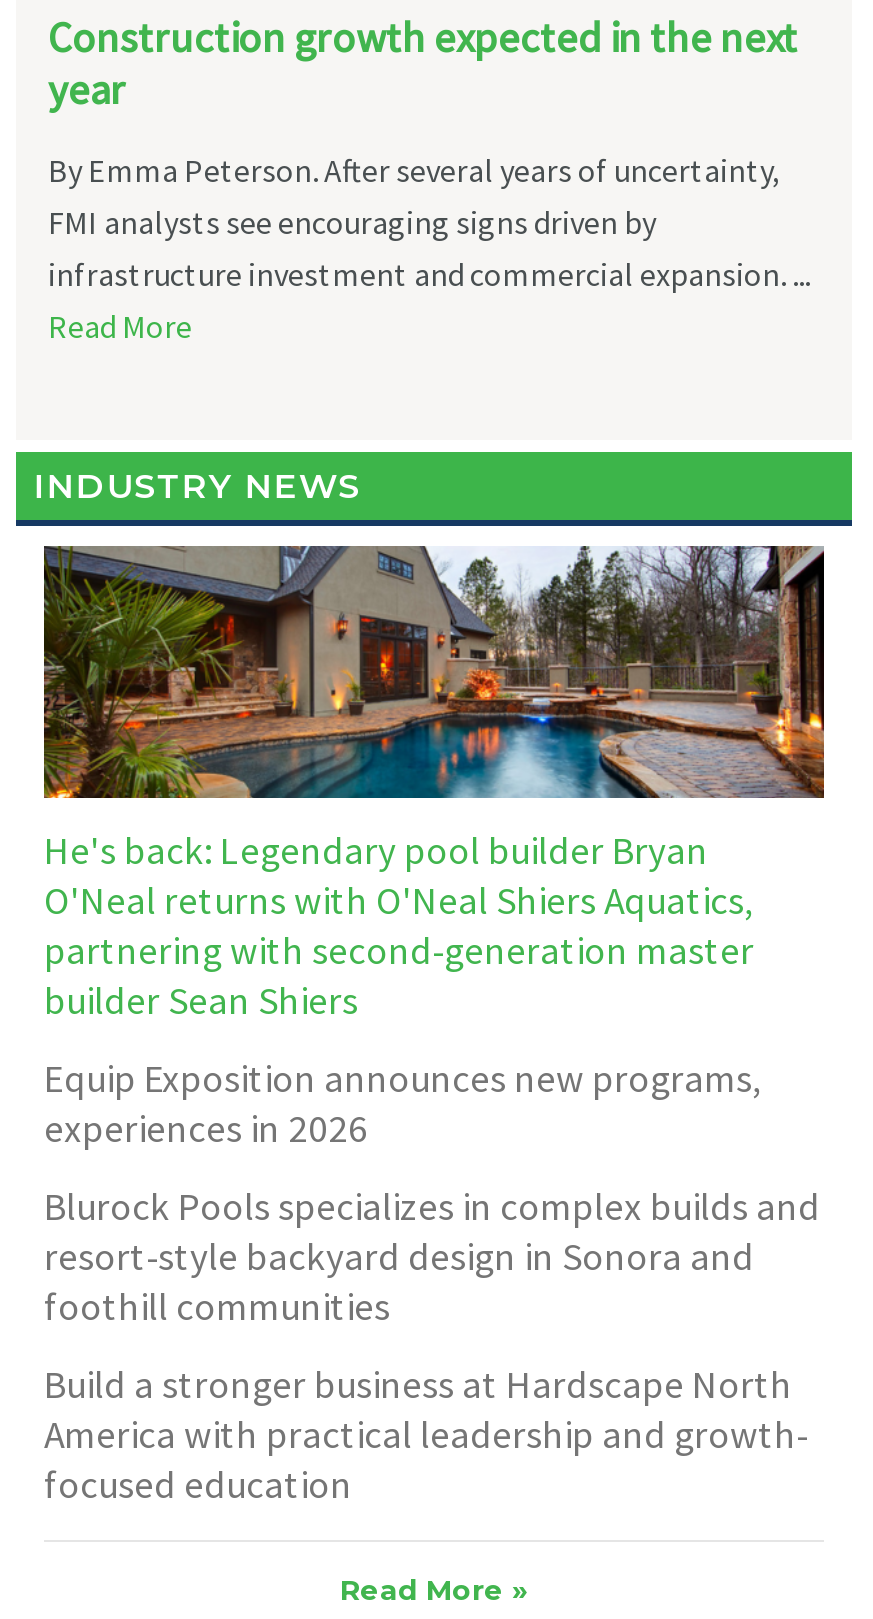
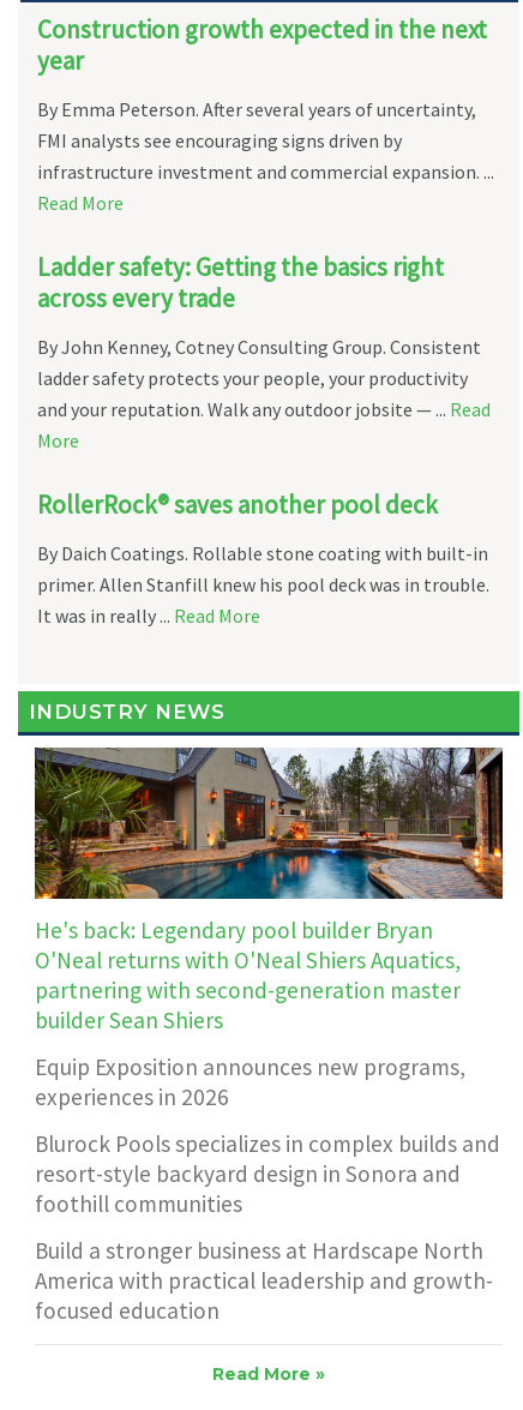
+ Ladder safety: Getting the basics right
+ across every trade
+ By John Kenney, Cotney Consulting Group. Consistent
+ ladder safety protects your people, your productivity
+ and your reputation. Walk any outdoor jobsite — ... Read
+ More
+ RollerRock® saves another pool deck
+ By Daich Coatings. Rollable stone coating with built-in
+ primer. Allen Stanfill knew his pool deck was in trouble.
+ It was in really ... Read More
